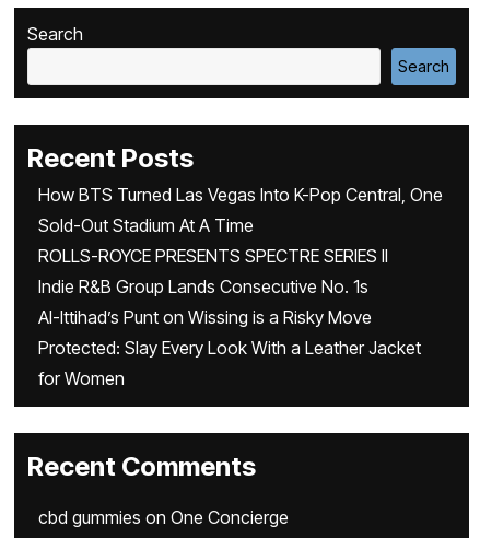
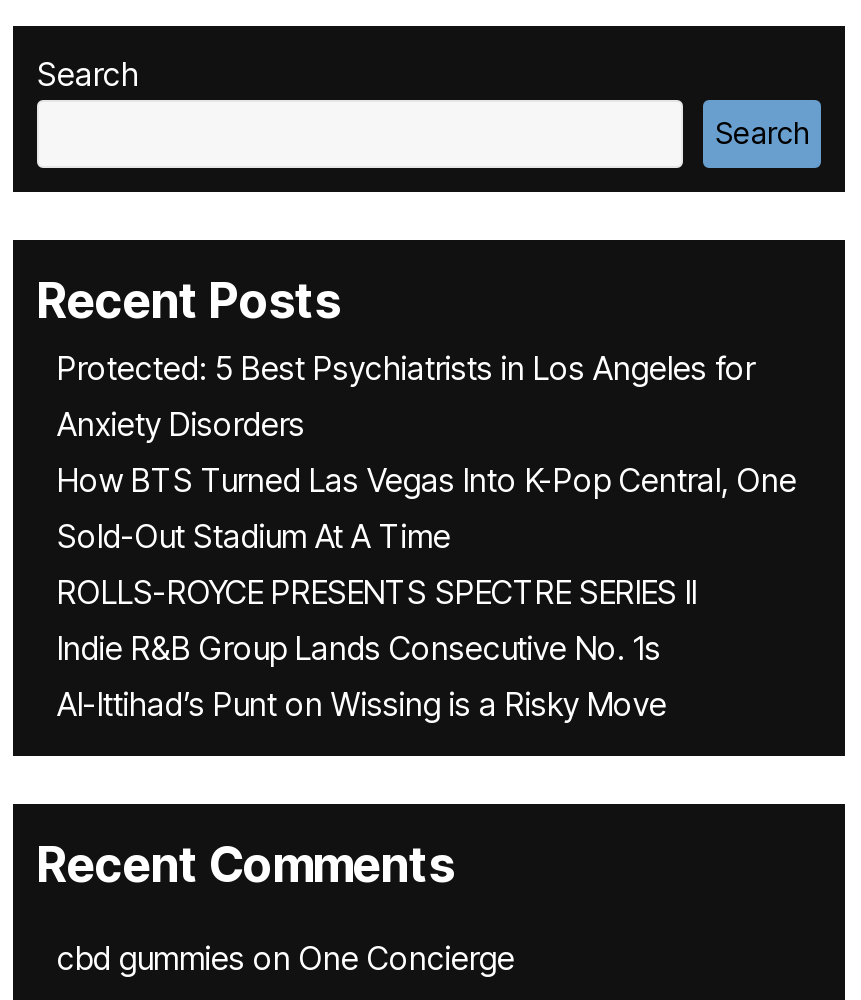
+ Protected: 5 Best Psychiatrists in Los Angeles for
+ Anxiety Disorders

moved down: How BTS Turned Las Vegas Into K-Pop Central, One | Sold-Out Stadium At A Time | ROLLS-ROYCE PRESENTS SPECTRE SERIES II | Indie R&B Group Lands Consecutive No. 1s | Al-Ittihad’s Punt on Wissing is a Risky Move

- Protected: Slay Every Look With a Leather Jacket
- for Women
